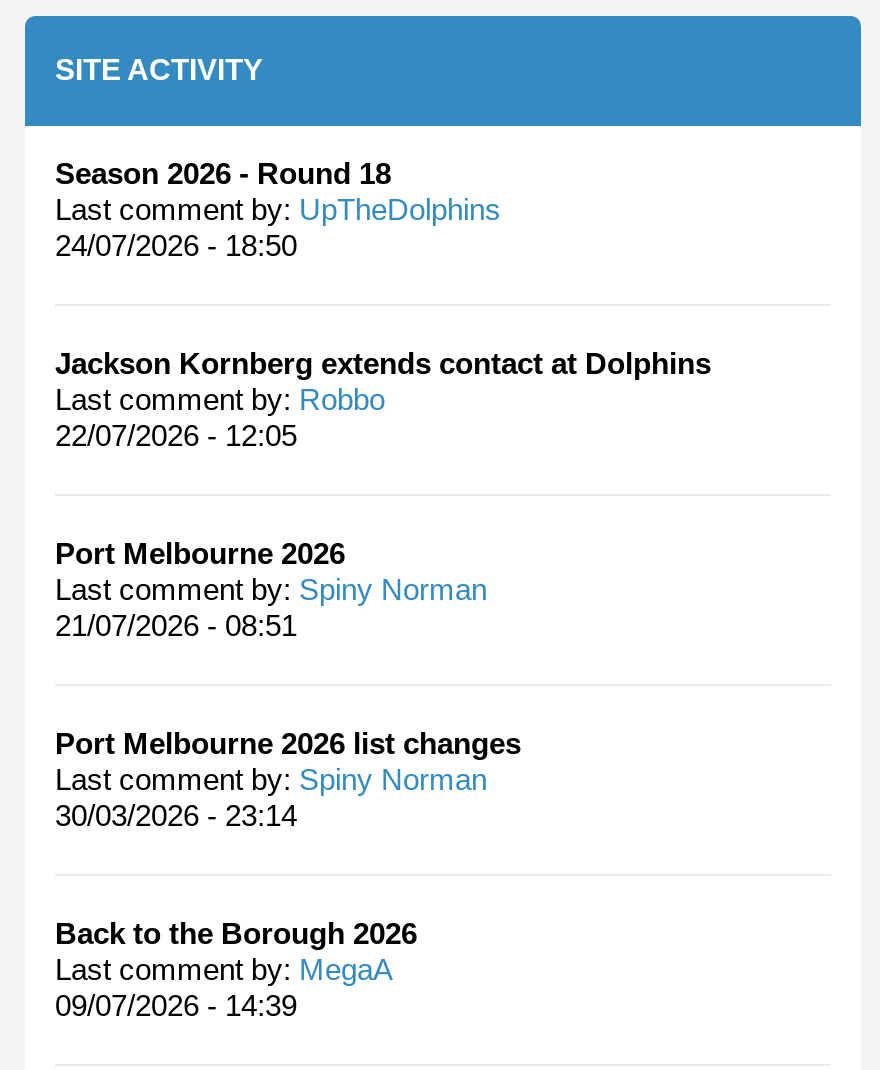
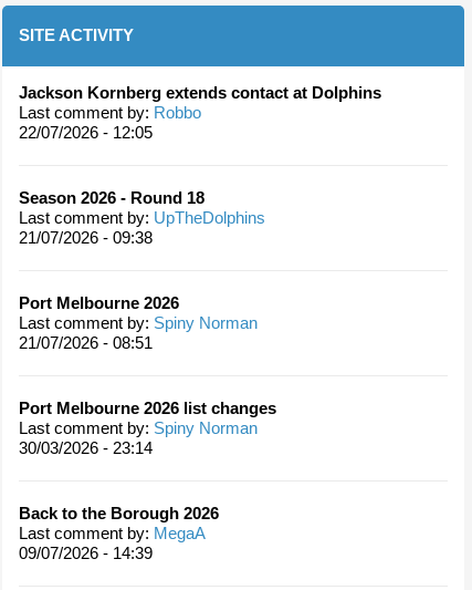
moved down: Season 2026 - Round 18 | Last comment by: UpTheDolphins

- 24/07/2026 - 18:50

moved up: Jackson Kornberg extends contact at Dolphins | Last comment by: Robbo | 22/07/2026 - 12:05

+ 21/07/2026 - 09:38
